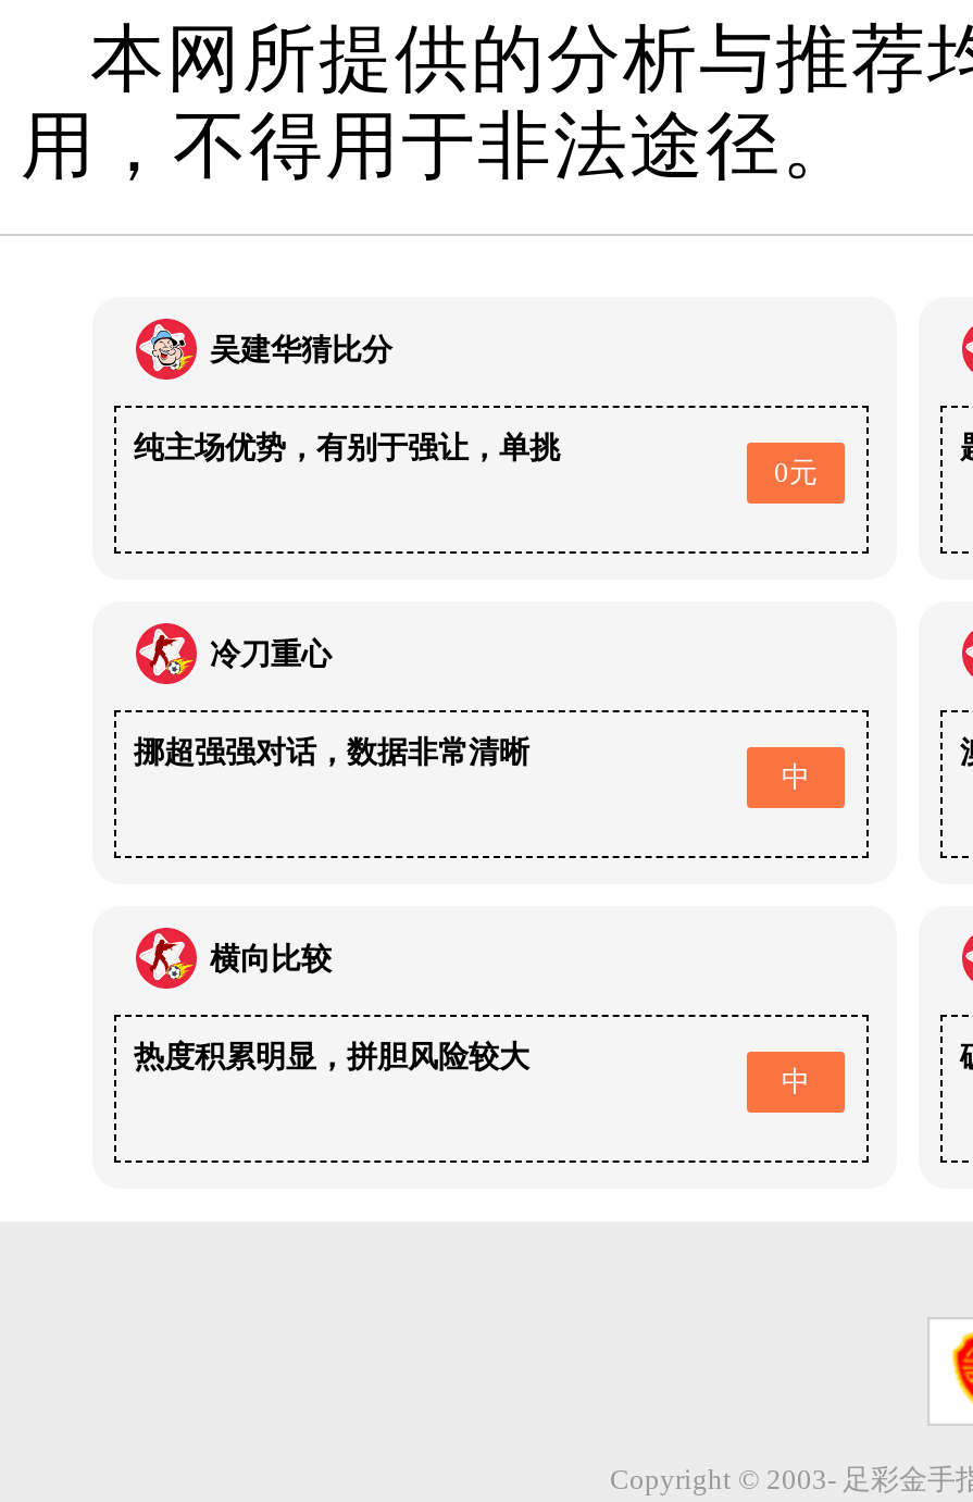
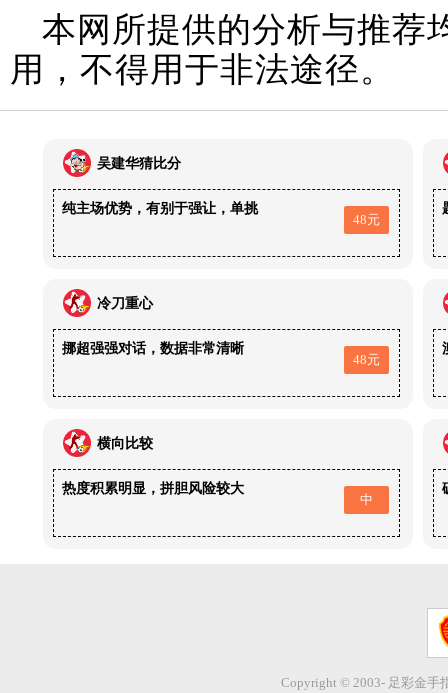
- 0元
+ 48元

- 中
+ 48元
